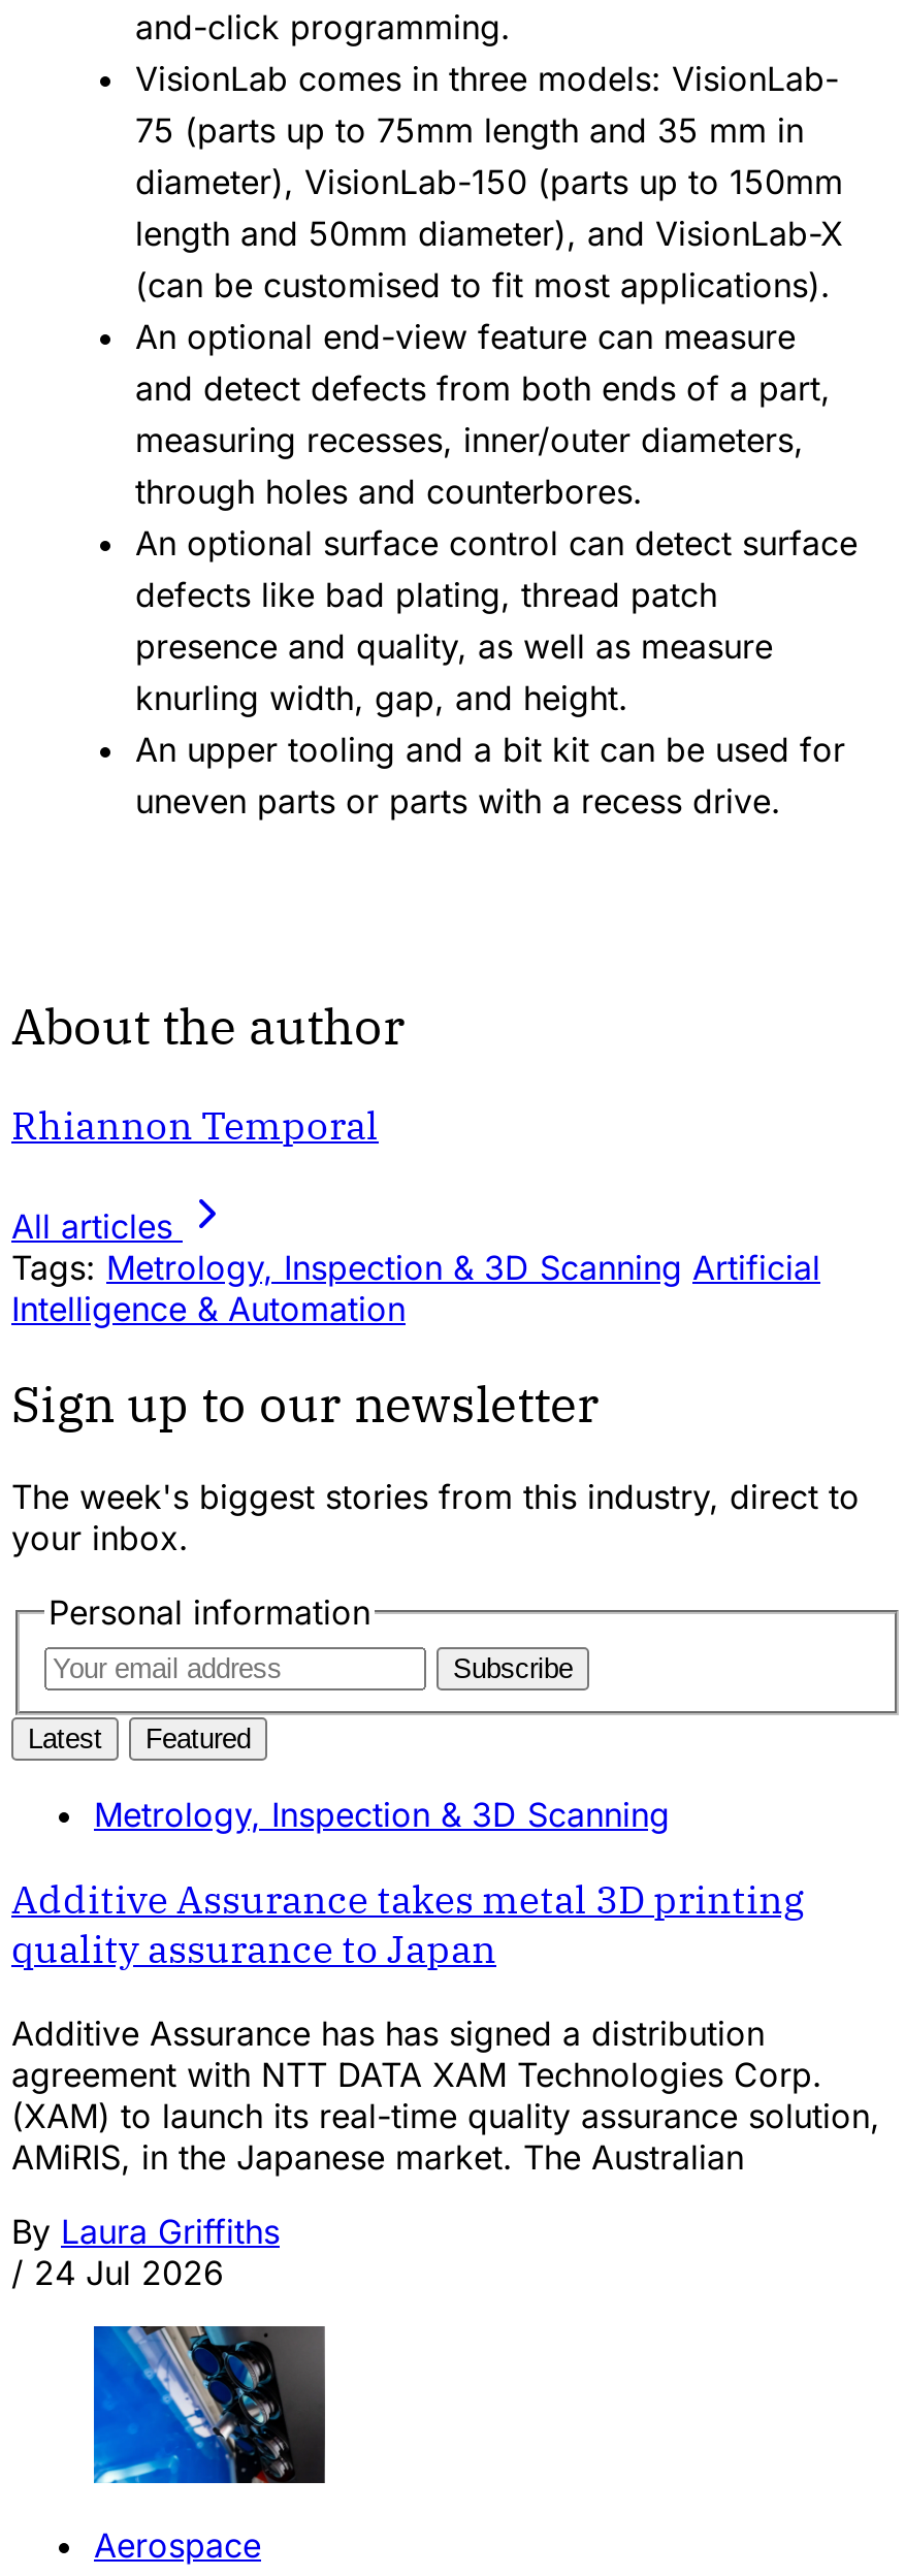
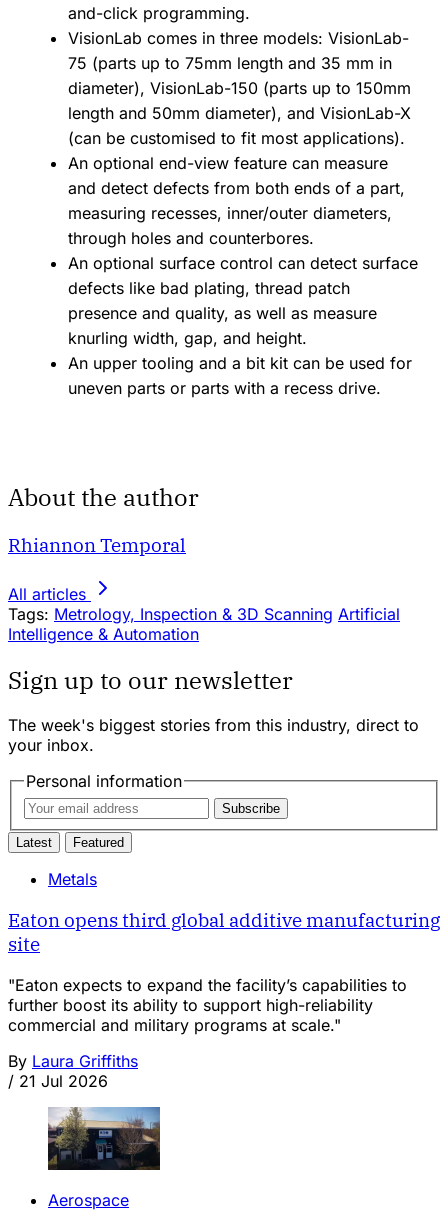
- Metrology, Inspection & 3D Scanning
+ Metals

- Additive Assurance takes metal 3D printing
- quality assurance to Japan
+ Eaton opens third global additive manufacturing
+ site

- Additive Assurance has has signed a distribution
- agreement with NTT DATA XAM Technologies Corp.
- (XAM) to launch its real-time quality assurance solution,
- AMiRIS, in the Japanese market. The Australian
+ "Eaton expects to expand the facility’s capabilities to
+ further boost its ability to support high-reliability
+ commercial and military programs at scale."

- / 24 Jul 2026
+ / 21 Jul 2026

- [image]
+ [image]
